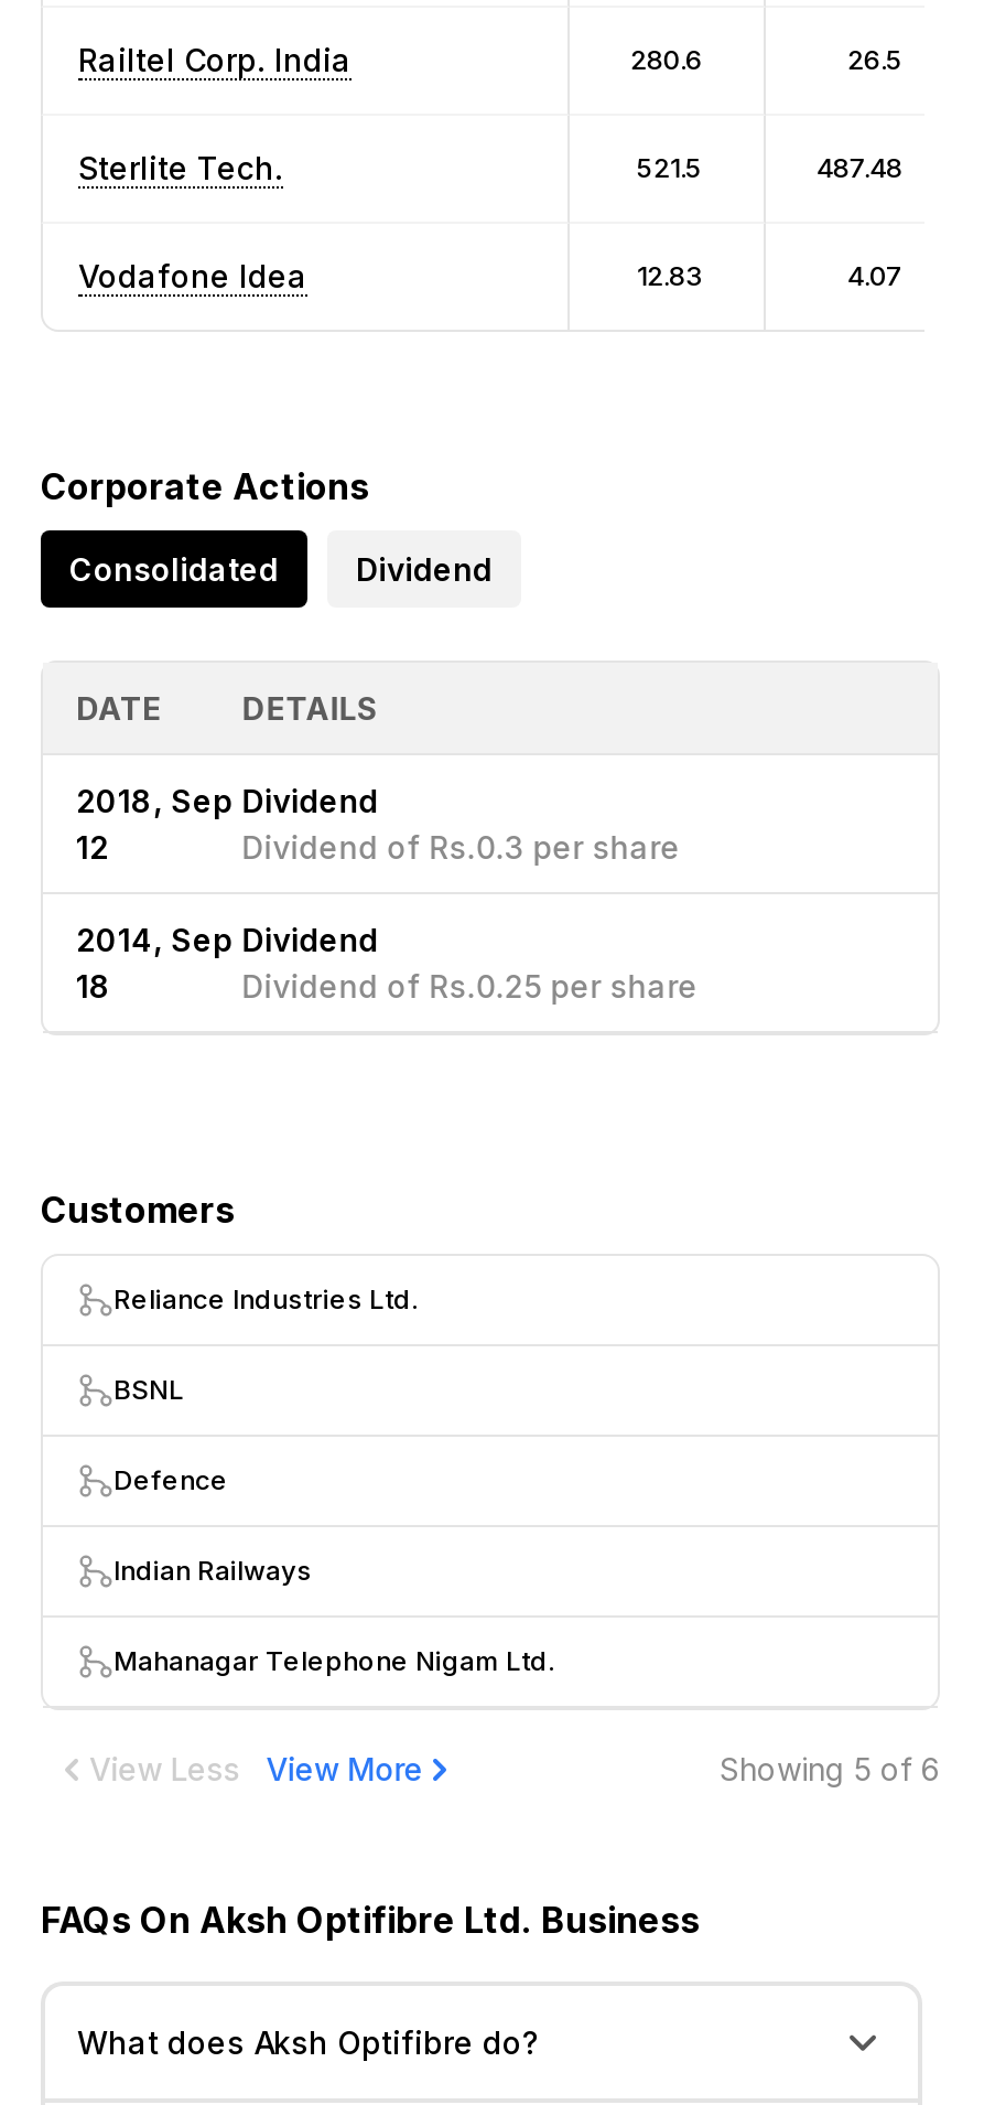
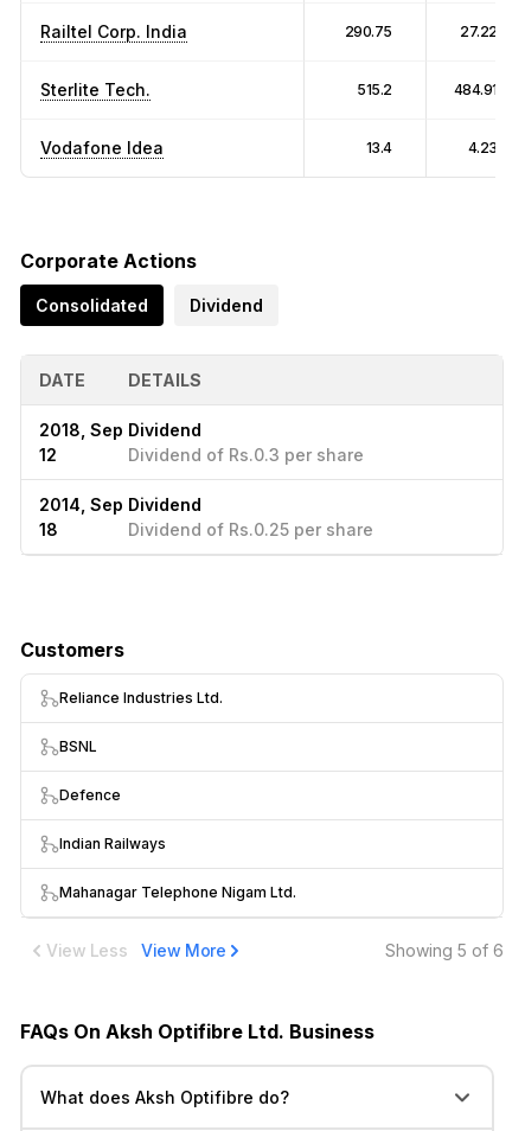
- 280.6
+ 290.75

- 26.5
+ 27.22

- 521.5
+ 515.2

- 487.48
+ 484.91

- 12.83
+ 13.4

- 4.07
+ 4.23
